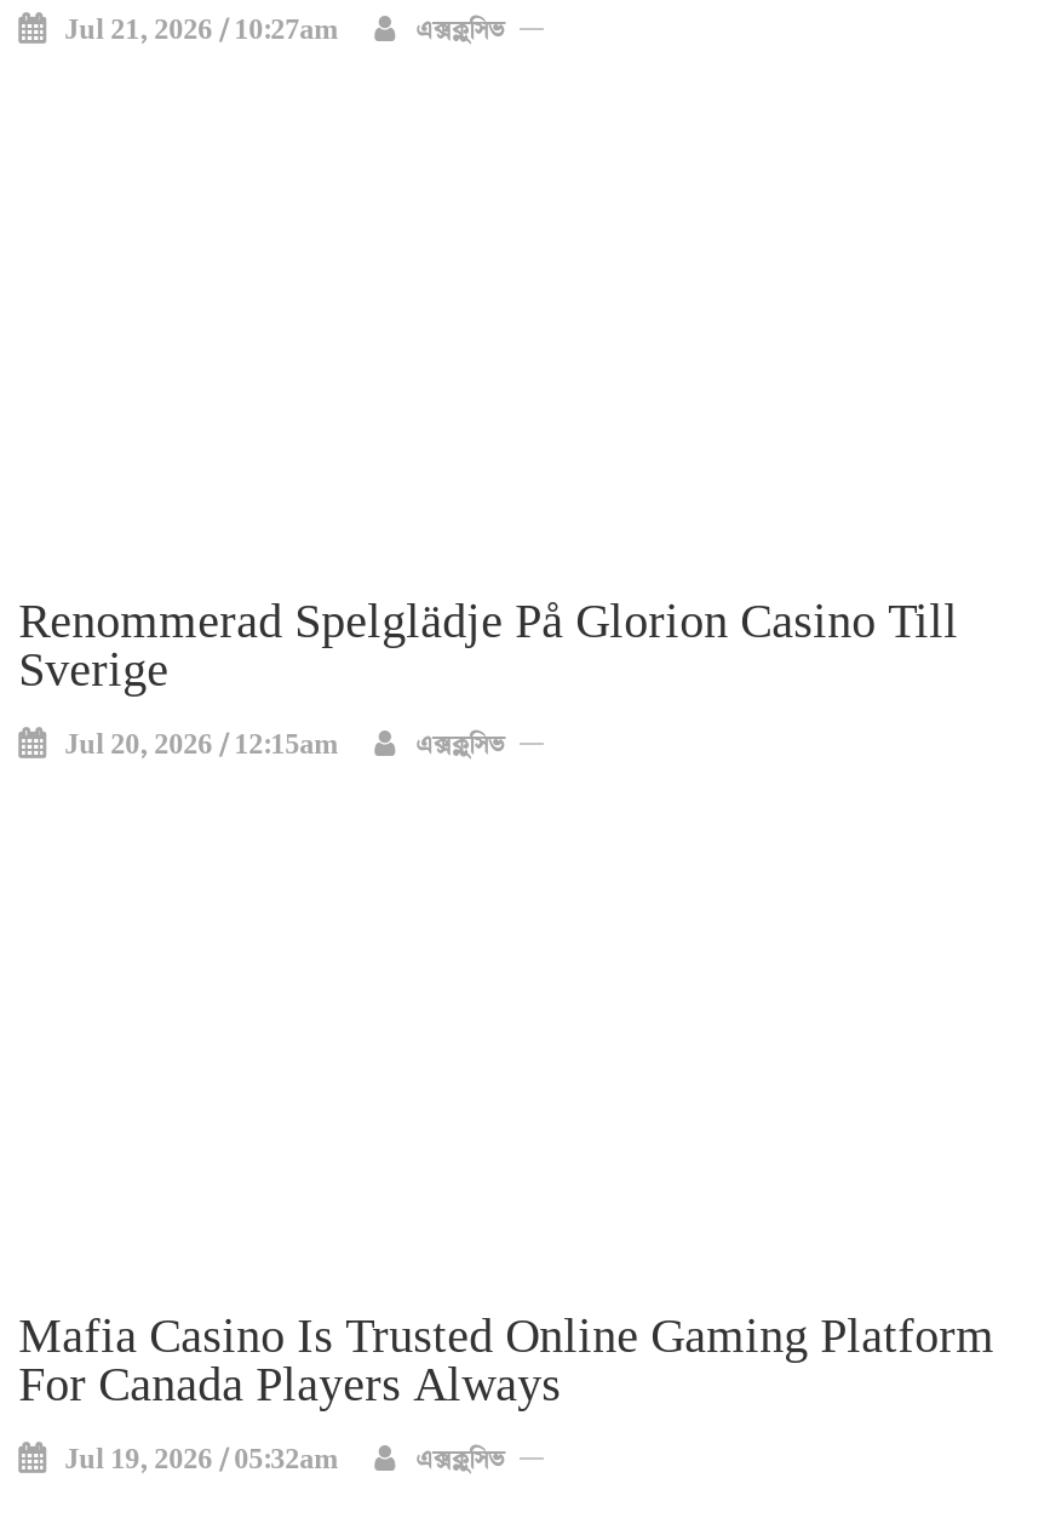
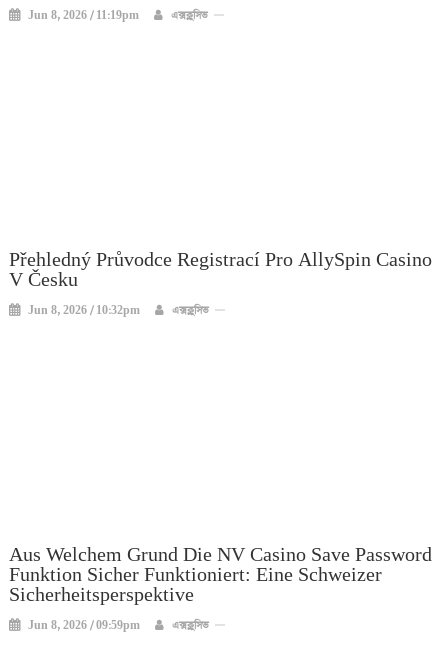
- Jul 21, 2026 / 10:27am
+ Jun 8, 2026 / 11:19pm

- Renommerad Spelglädje På Glorion Casino Till
- Sverige
+ Přehledný Průvodce Registrací Pro AllySpin Casino
+ V Česku

- Jul 20, 2026 / 12:15am
+ Jun 8, 2026 / 10:32pm

- Mafia Casino Is Trusted Online Gaming Platform
- For Canada Players Always
+ Aus Welchem Grund Die NV Casino Save Password
+ Funktion Sicher Funktioniert: Eine Schweizer
+ Sicherheitsperspektive

- Jul 19, 2026 / 05:32am
+ Jun 8, 2026 / 09:59pm
